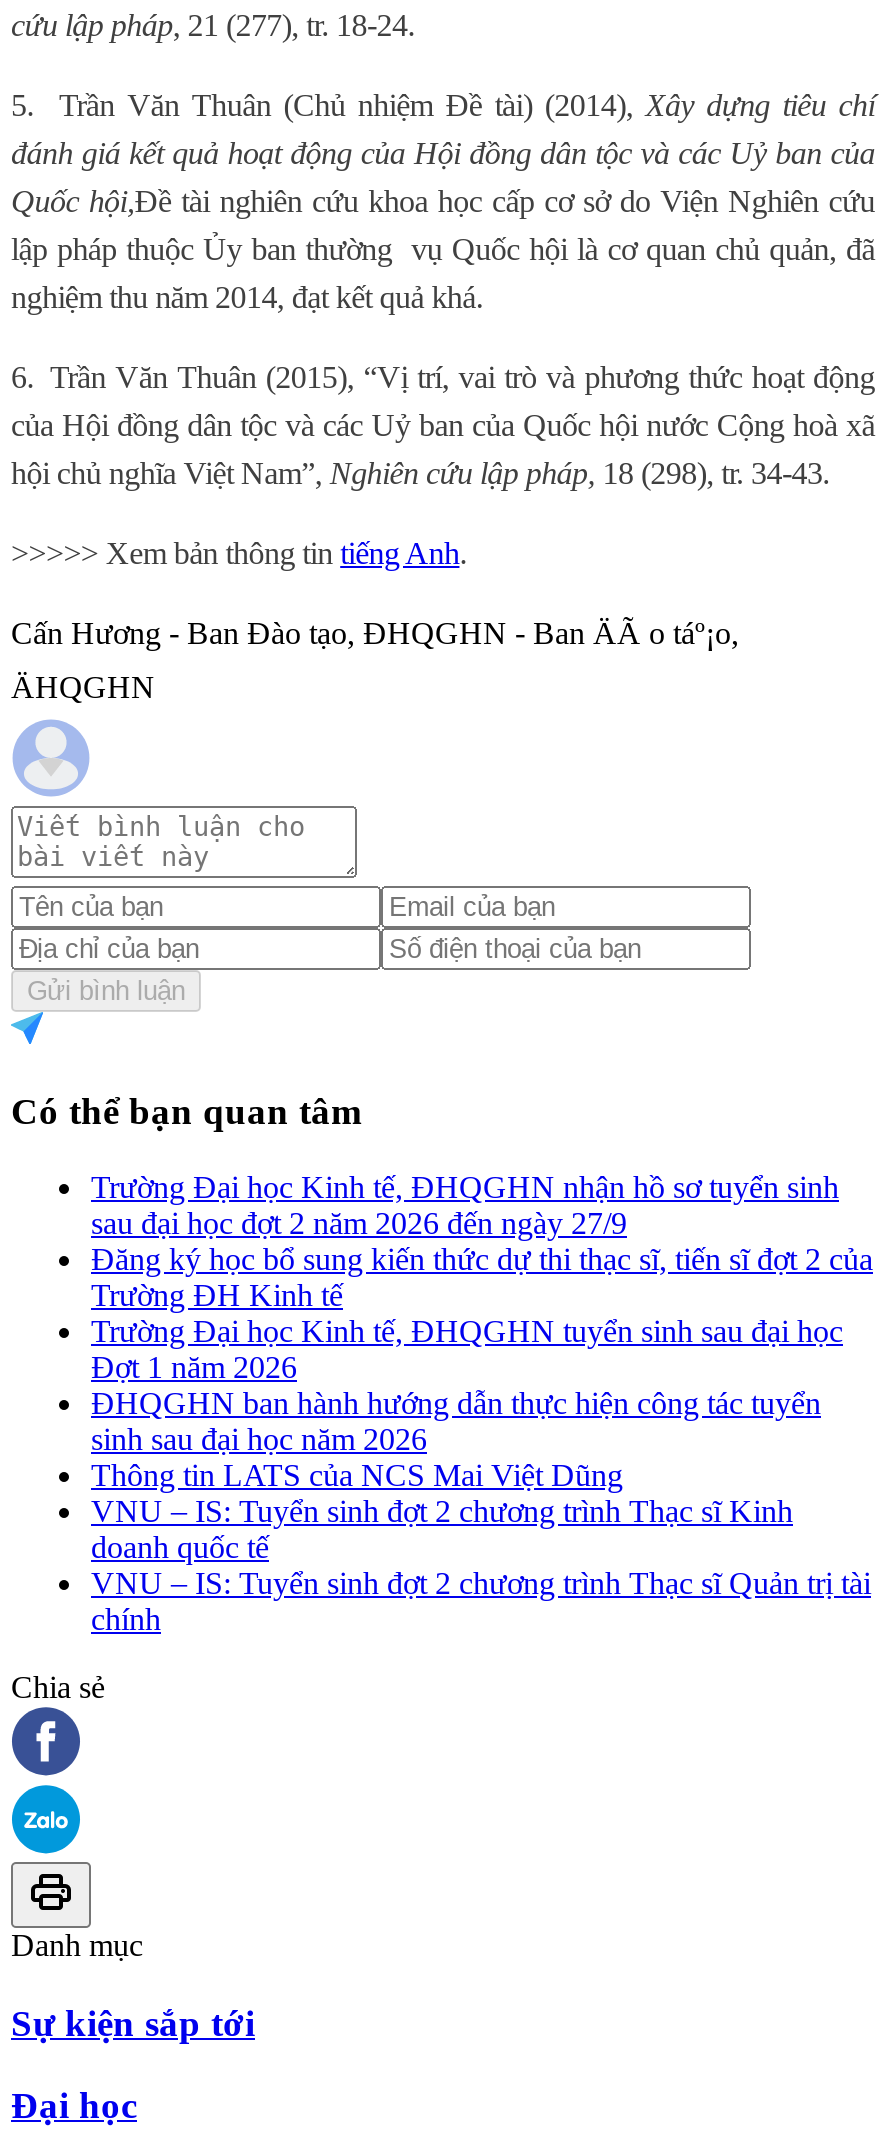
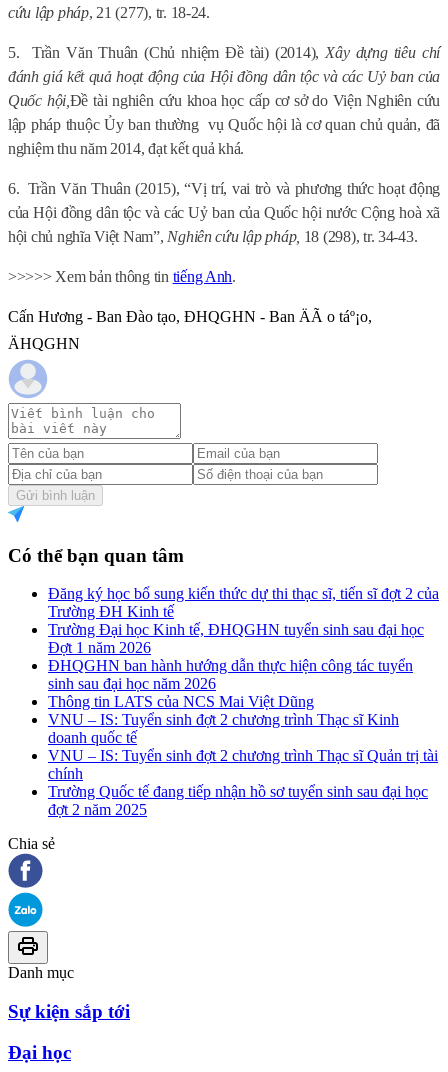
- Trường Đại học Kinh tế, ĐHQGHN nhận hồ sơ tuyển sinh
- sau đại học đợt 2 năm 2026 đến ngày 27/9

moved up: Đăng ký học bổ sung kiến thức dự thi thạc sĩ, tiến sĩ đợt 2 của | Trường ĐH Kinh tế | Trường Đại học Kinh tế, ĐHQGHN tuyển sinh sau đại học | ... | VNU – IS: Tuyển sinh đợt 2 chương trình Thạc sĩ Quản trị tài | chính

+ Trường Quốc tế đang tiếp nhận hồ sơ tuyển sinh sau đại học
+ đợt 2 năm 2025
